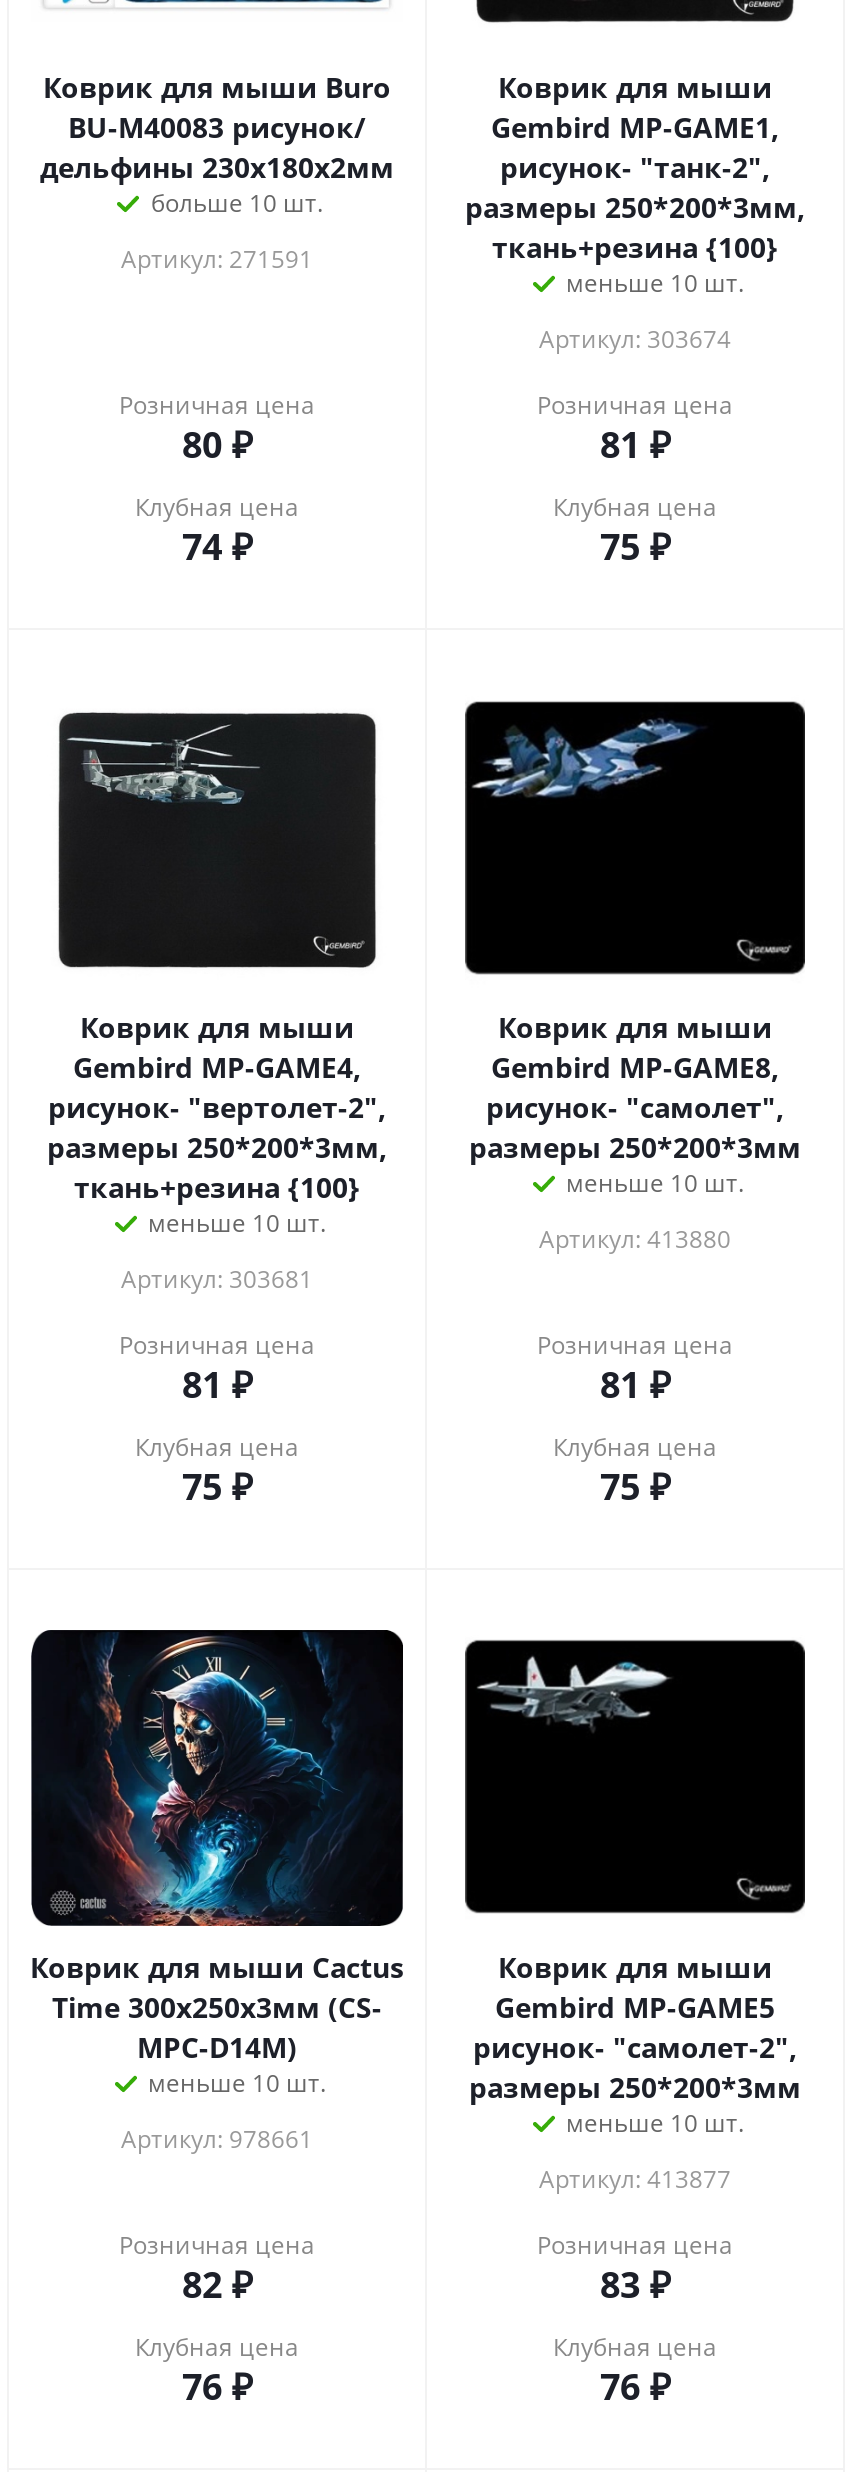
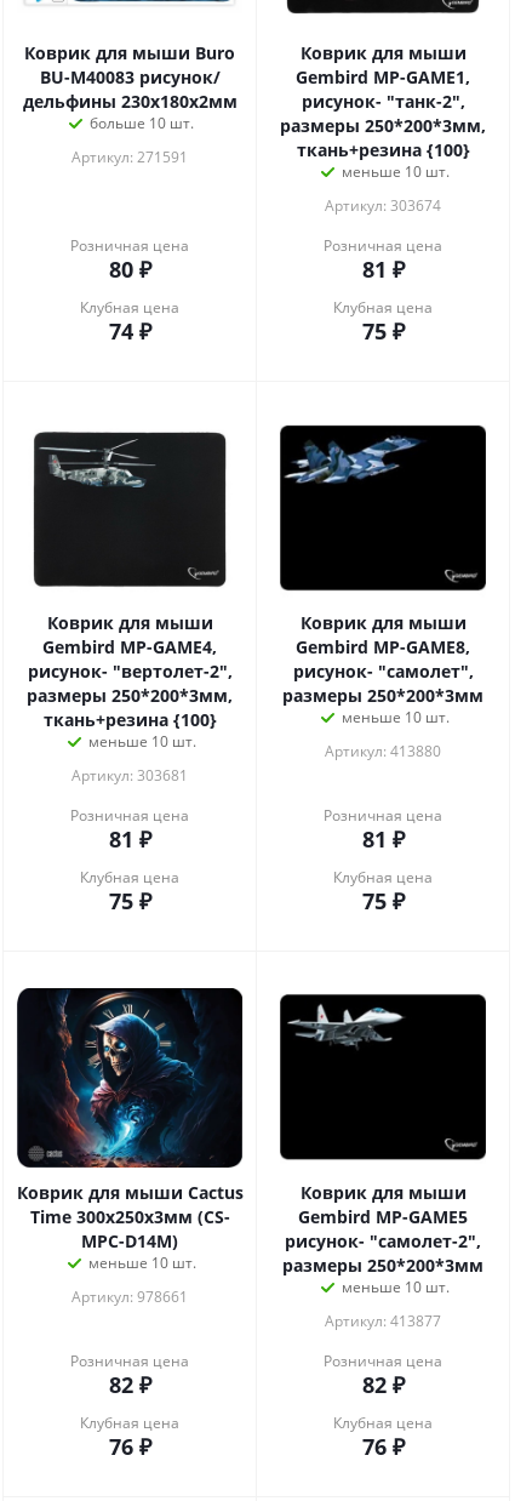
- 83 ₽
+ 82 ₽
